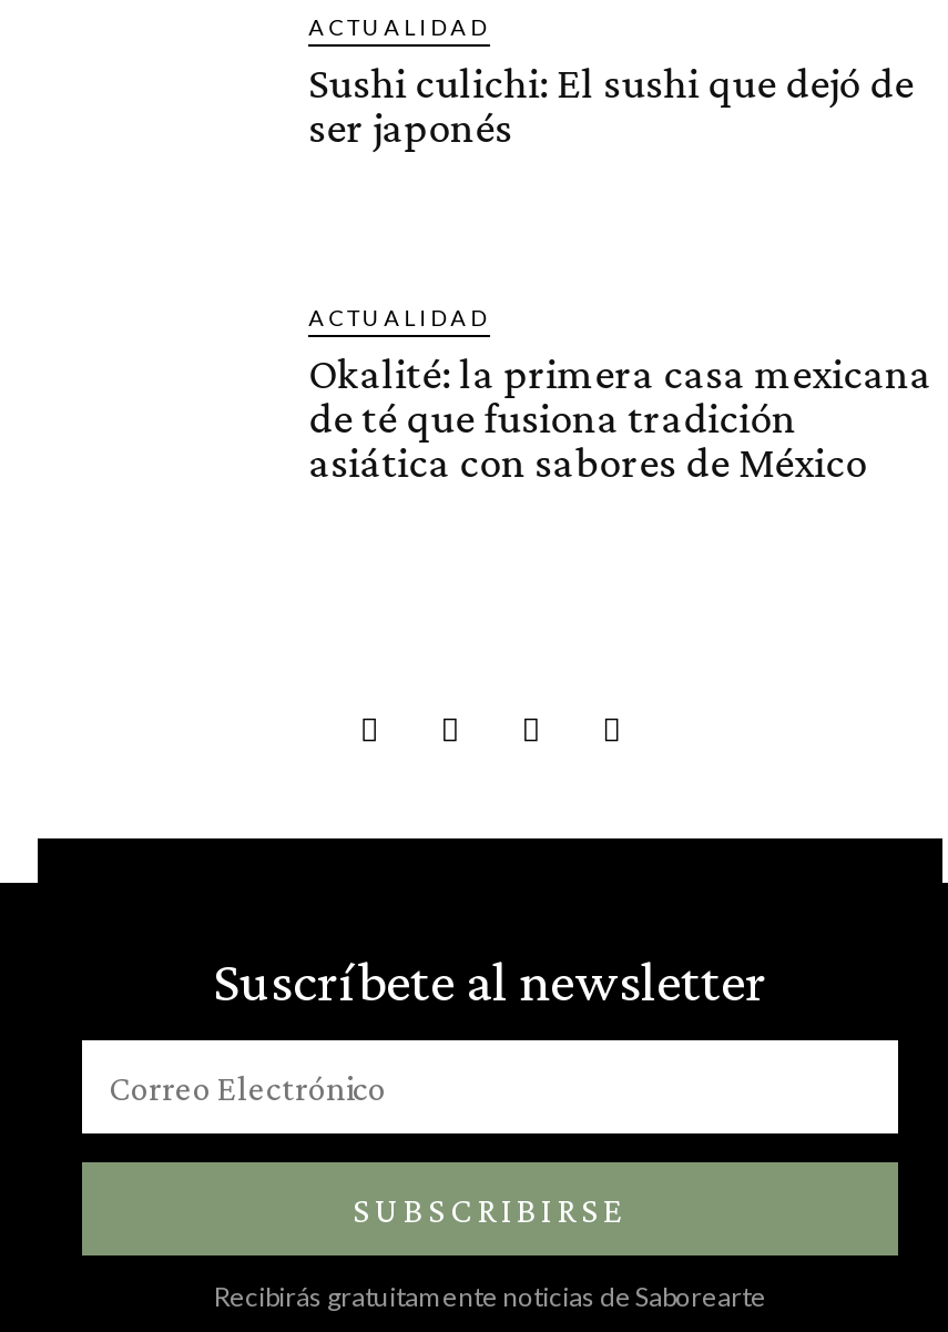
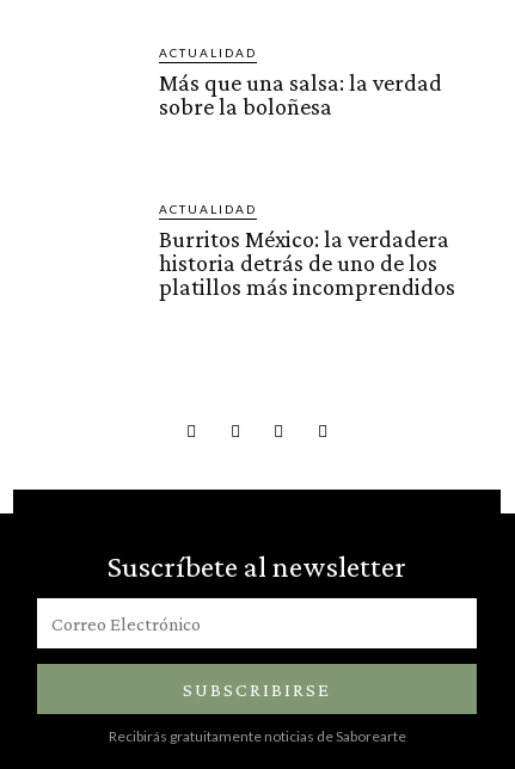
- Sushi culichi: El sushi que dejó de
- ser japonés
+ Más que una salsa: la verdad
+ sobre la boloñesa

- Okalité: la primera casa mexicana
- de té que fusiona tradición
- asiática con sabores de México
+ Burritos México: la verdadera
+ historia detrás de uno de los
+ platillos más incomprendidos
